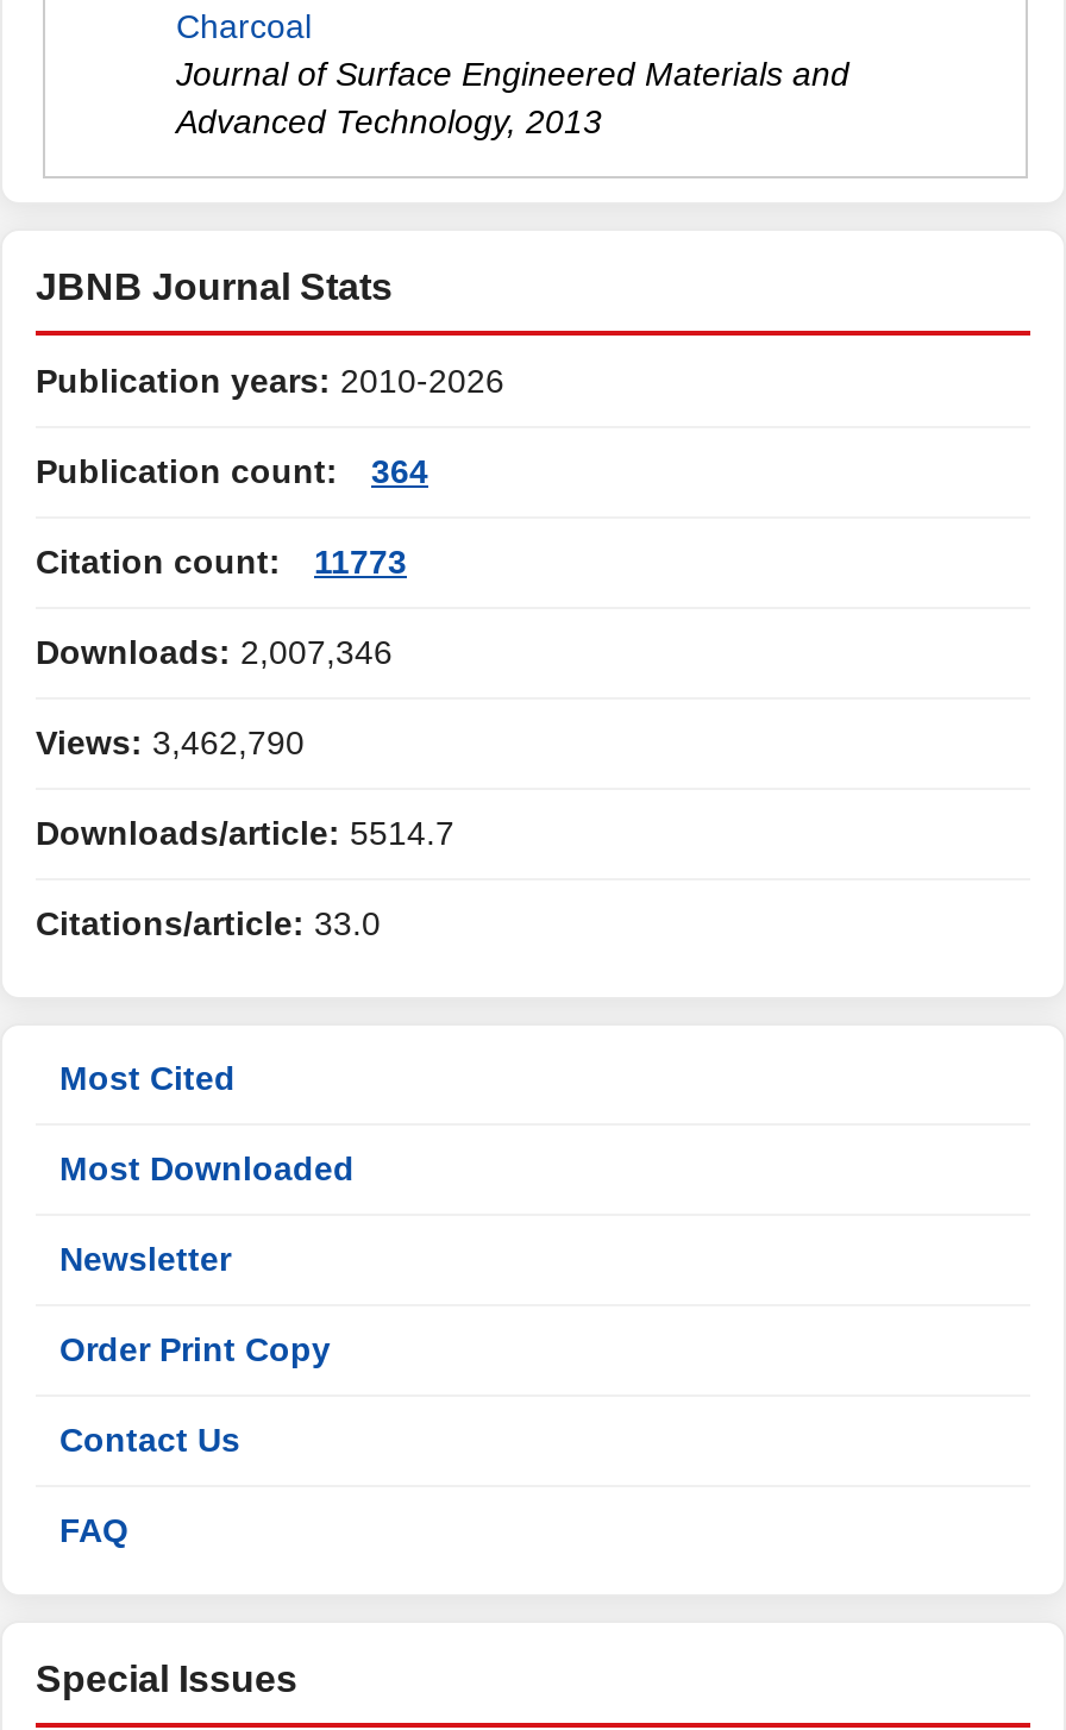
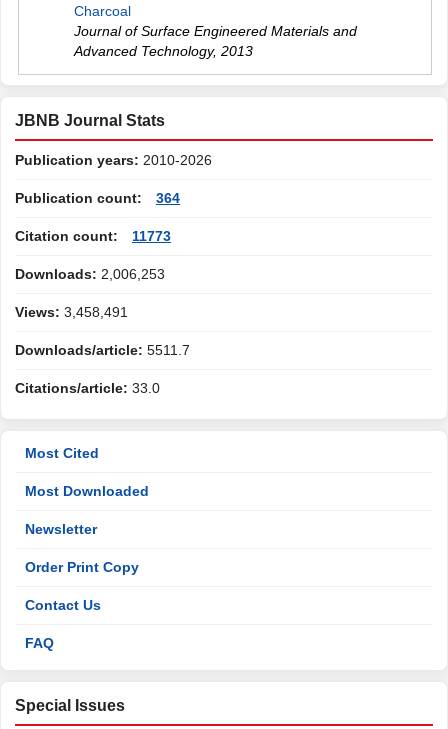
- Downloads: 2,007,346
+ Downloads: 2,006,253

- Views: 3,462,790
+ Views: 3,458,491

- Downloads/article: 5514.7
+ Downloads/article: 5511.7
